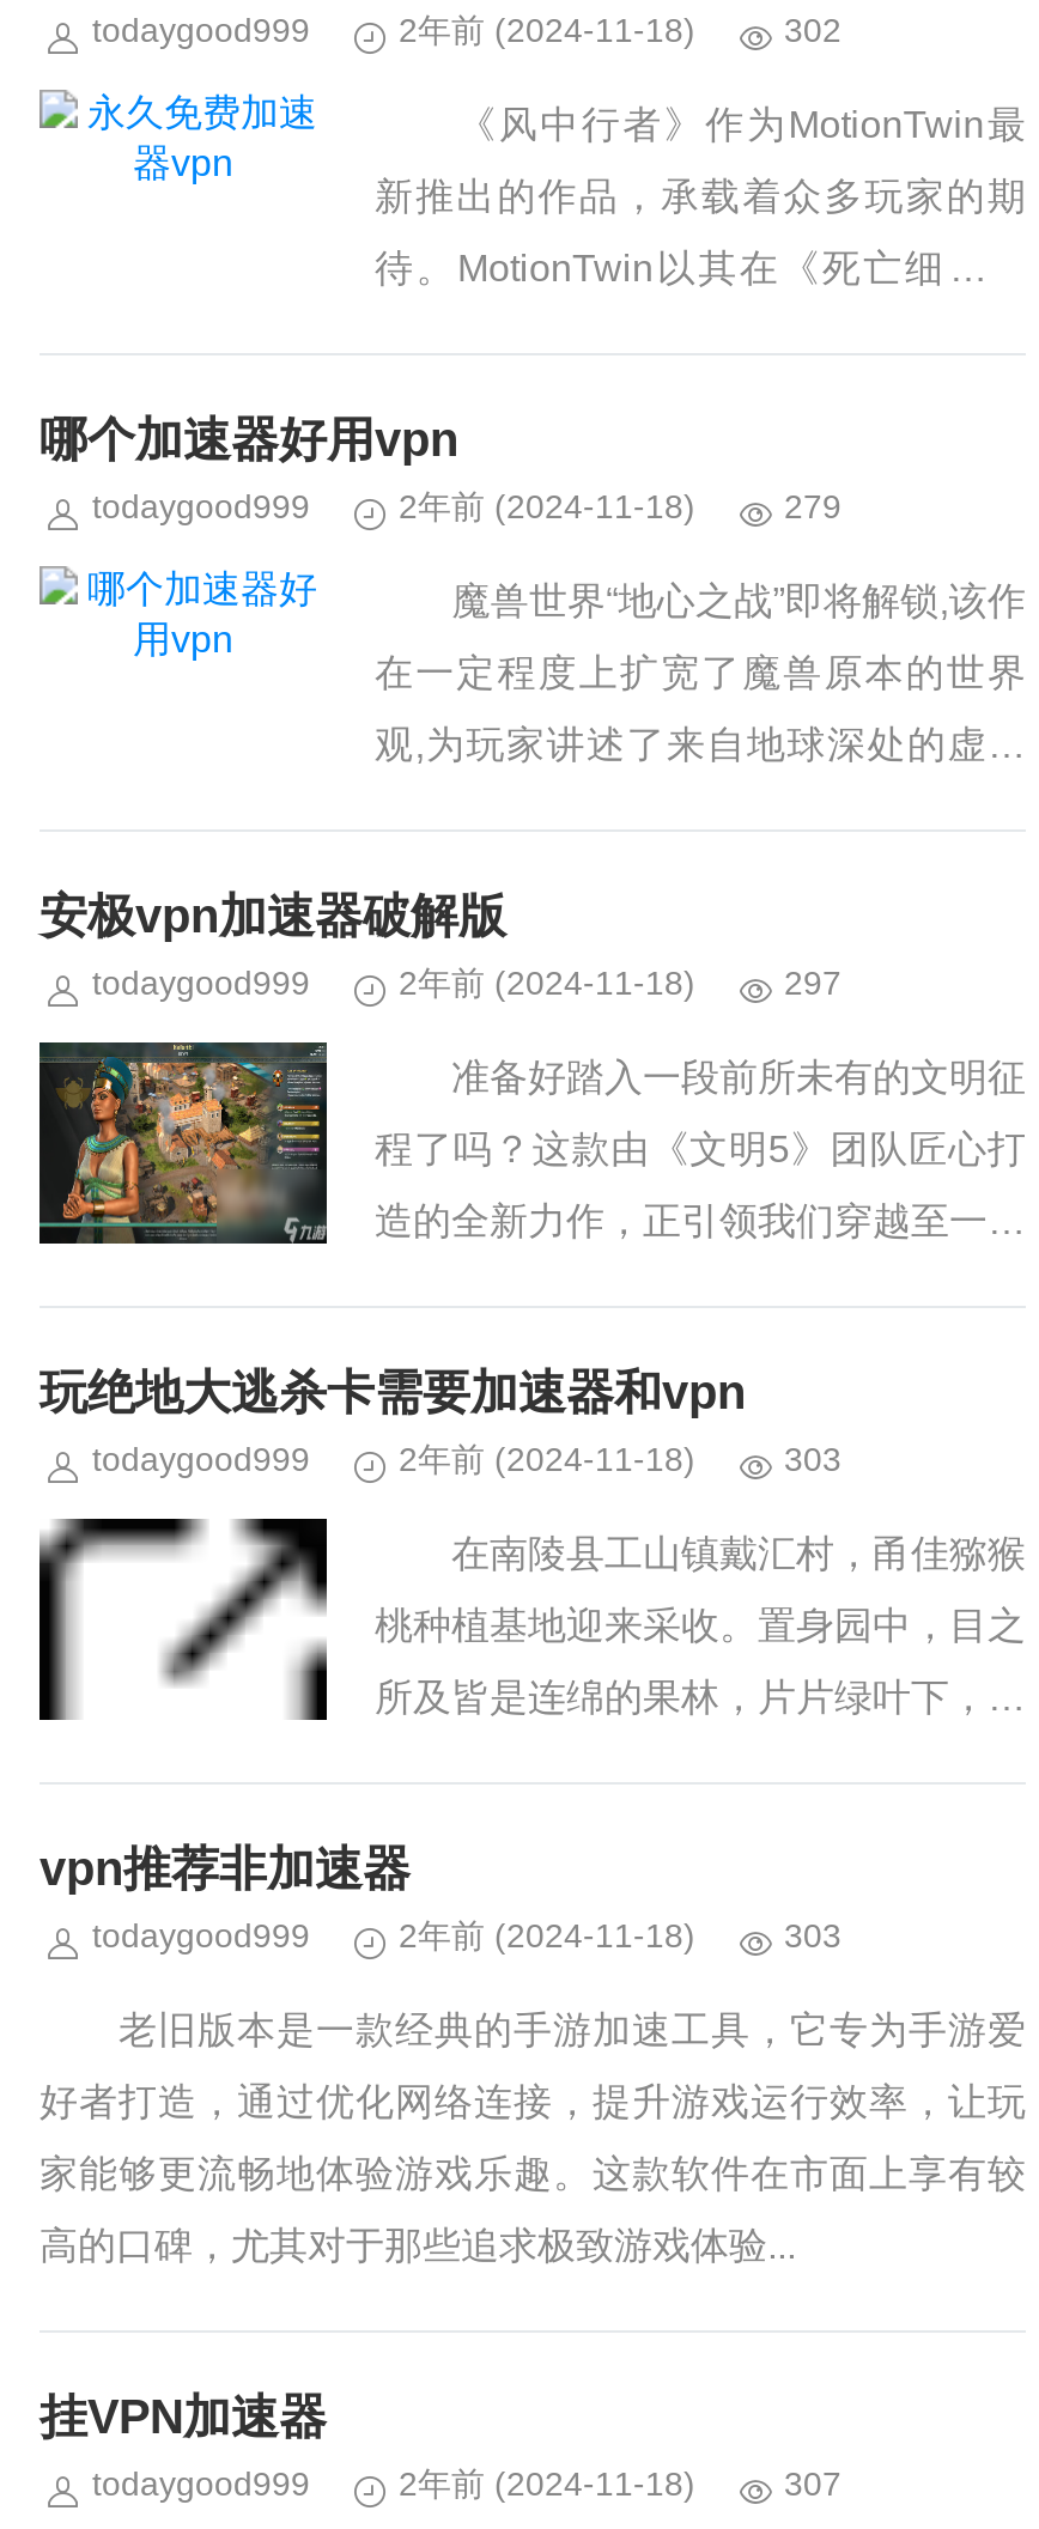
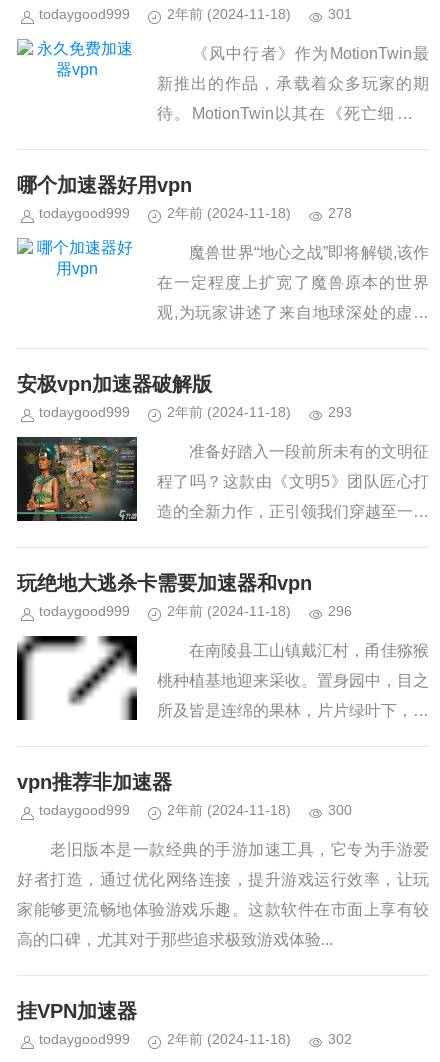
- 302
+ 301

- 279
+ 278

- 297
+ 293

- 303
+ 296

- 303
+ 300

- 307
+ 302
